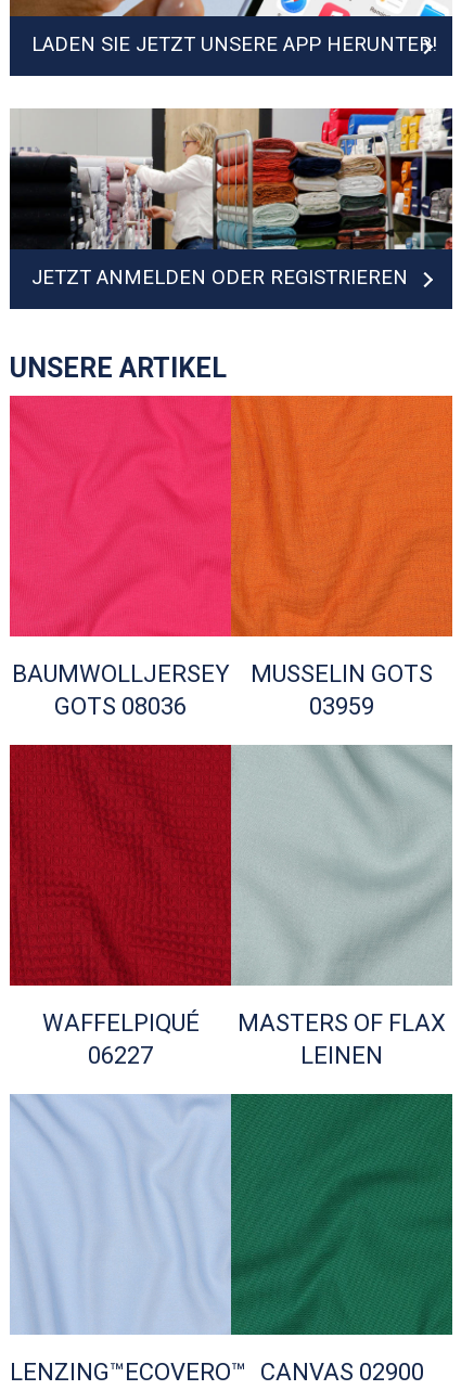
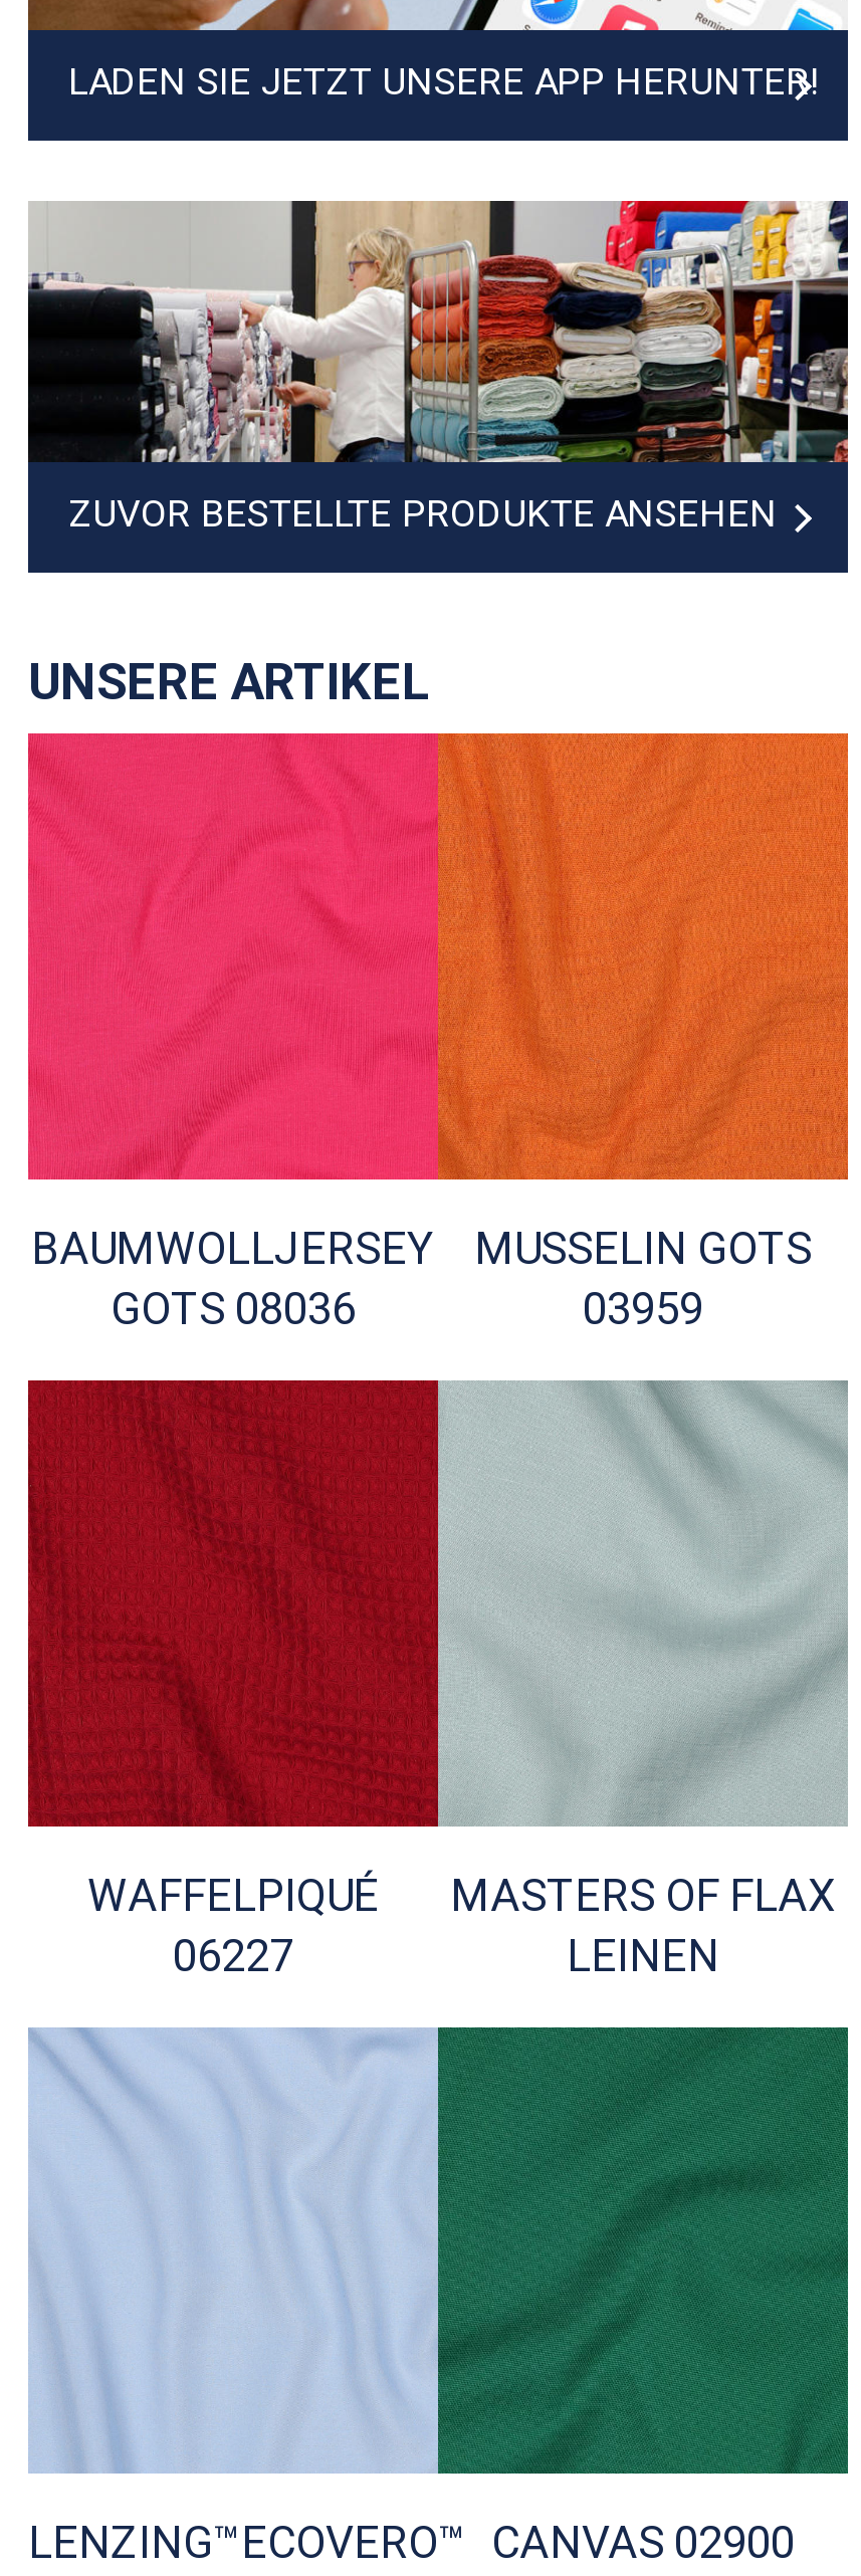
- JETZT ANMELDEN ODER REGISTRIEREN
+ ZUVOR BESTELLTE PRODUKTE ANSEHEN
